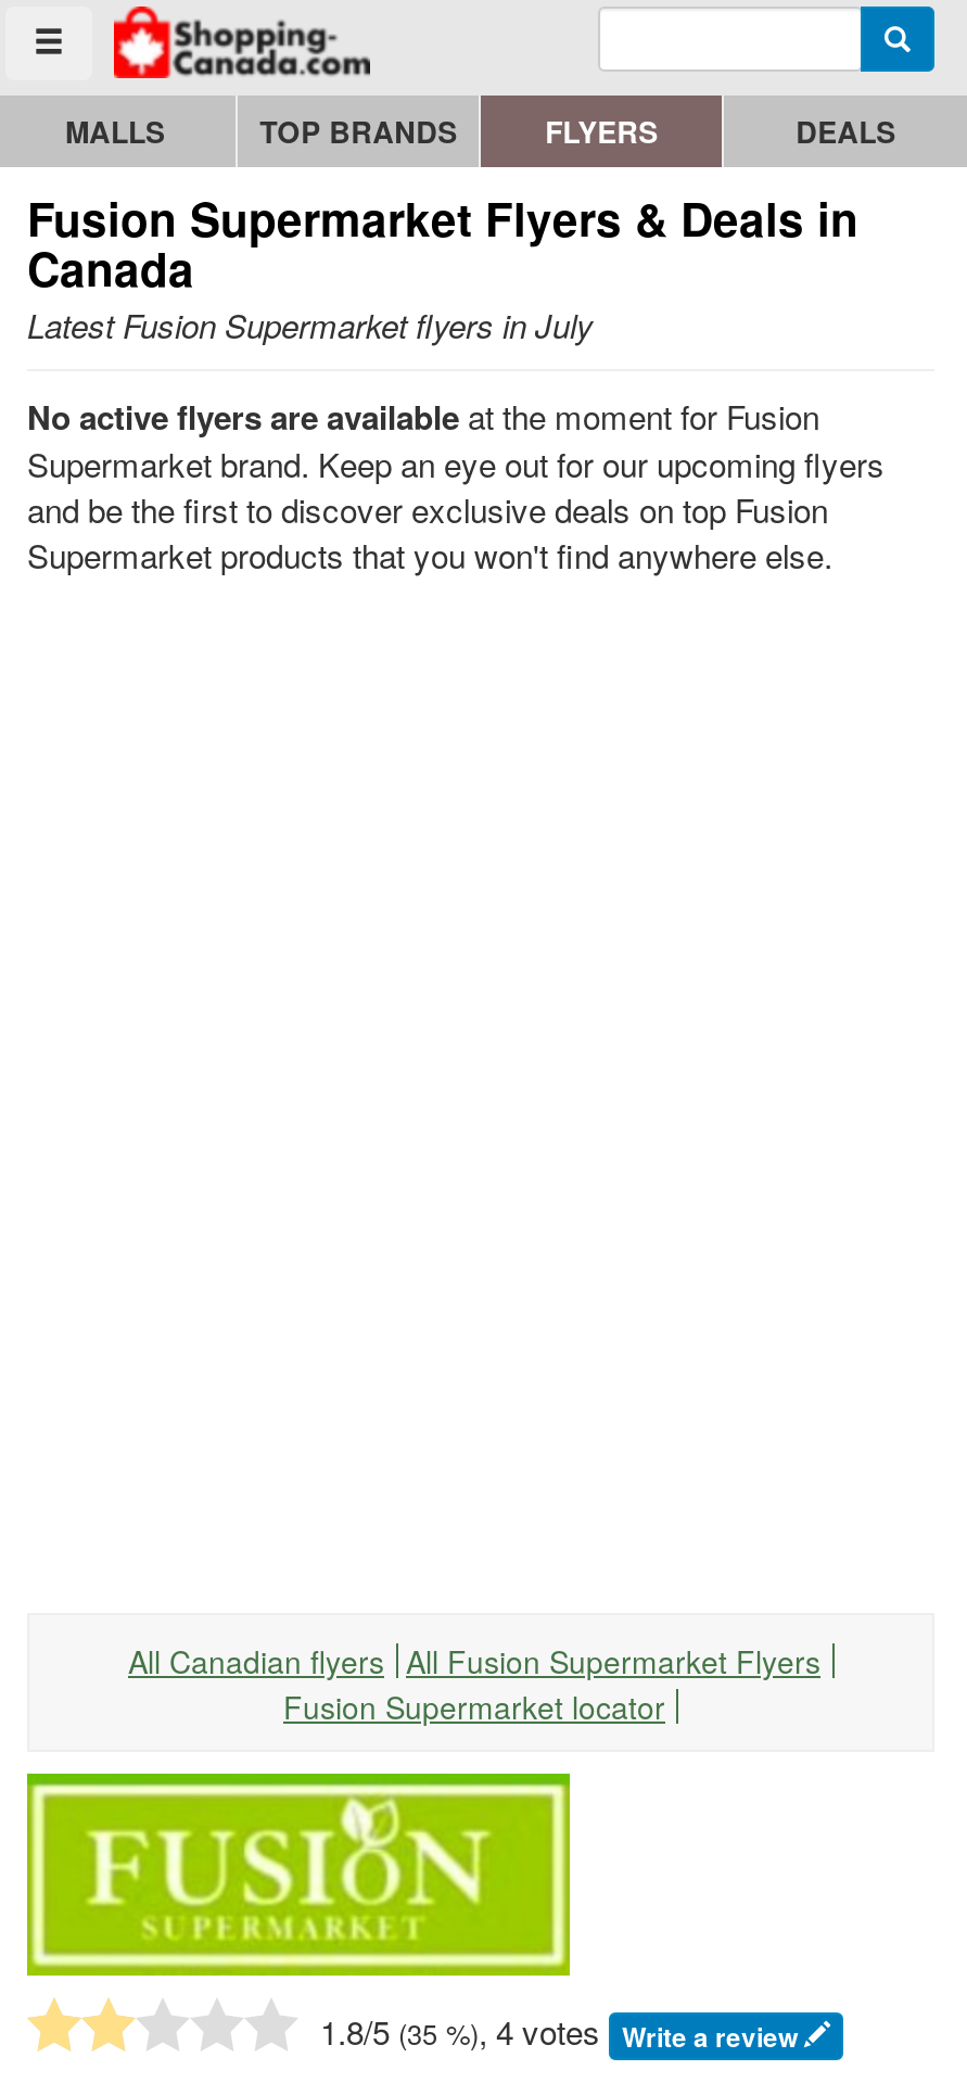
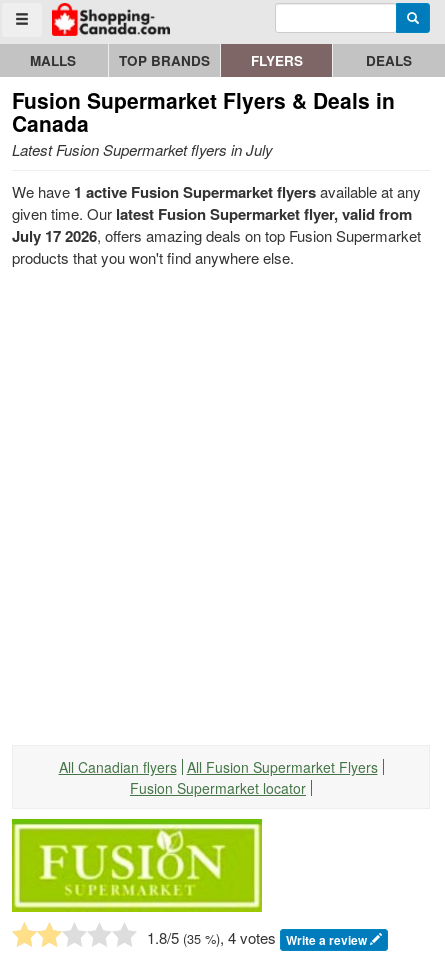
- No active flyers are available at the moment for Fusion
- Supermarket brand. Keep an eye out for our upcoming flyers
- and be the first to discover exclusive deals on top Fusion
- Supermarket products that you won't find anywhere else.
+ We have 1 active Fusion Supermarket flyers available at any
+ given time. Our latest Fusion Supermarket flyer, valid from
+ July 17 2026, offers amazing deals on top Fusion Supermarket
+ products that you won't find anywhere else.
